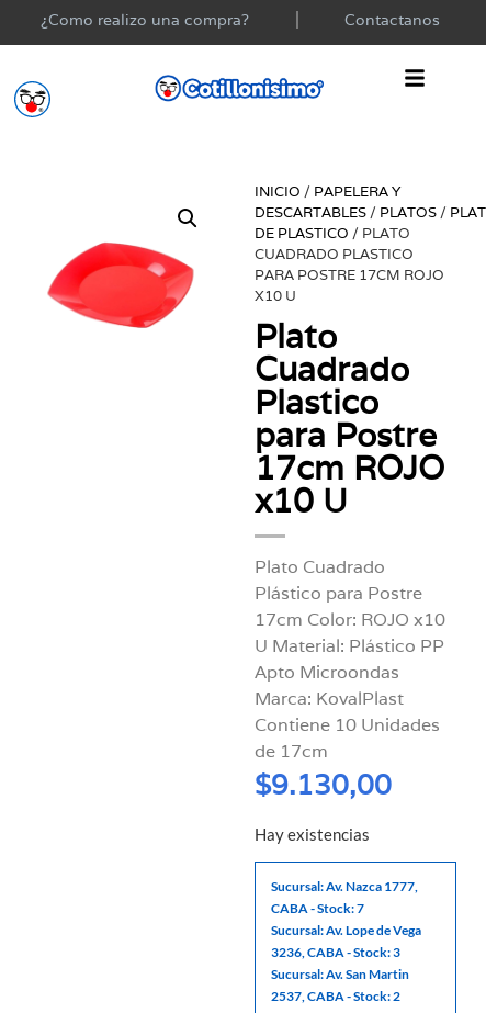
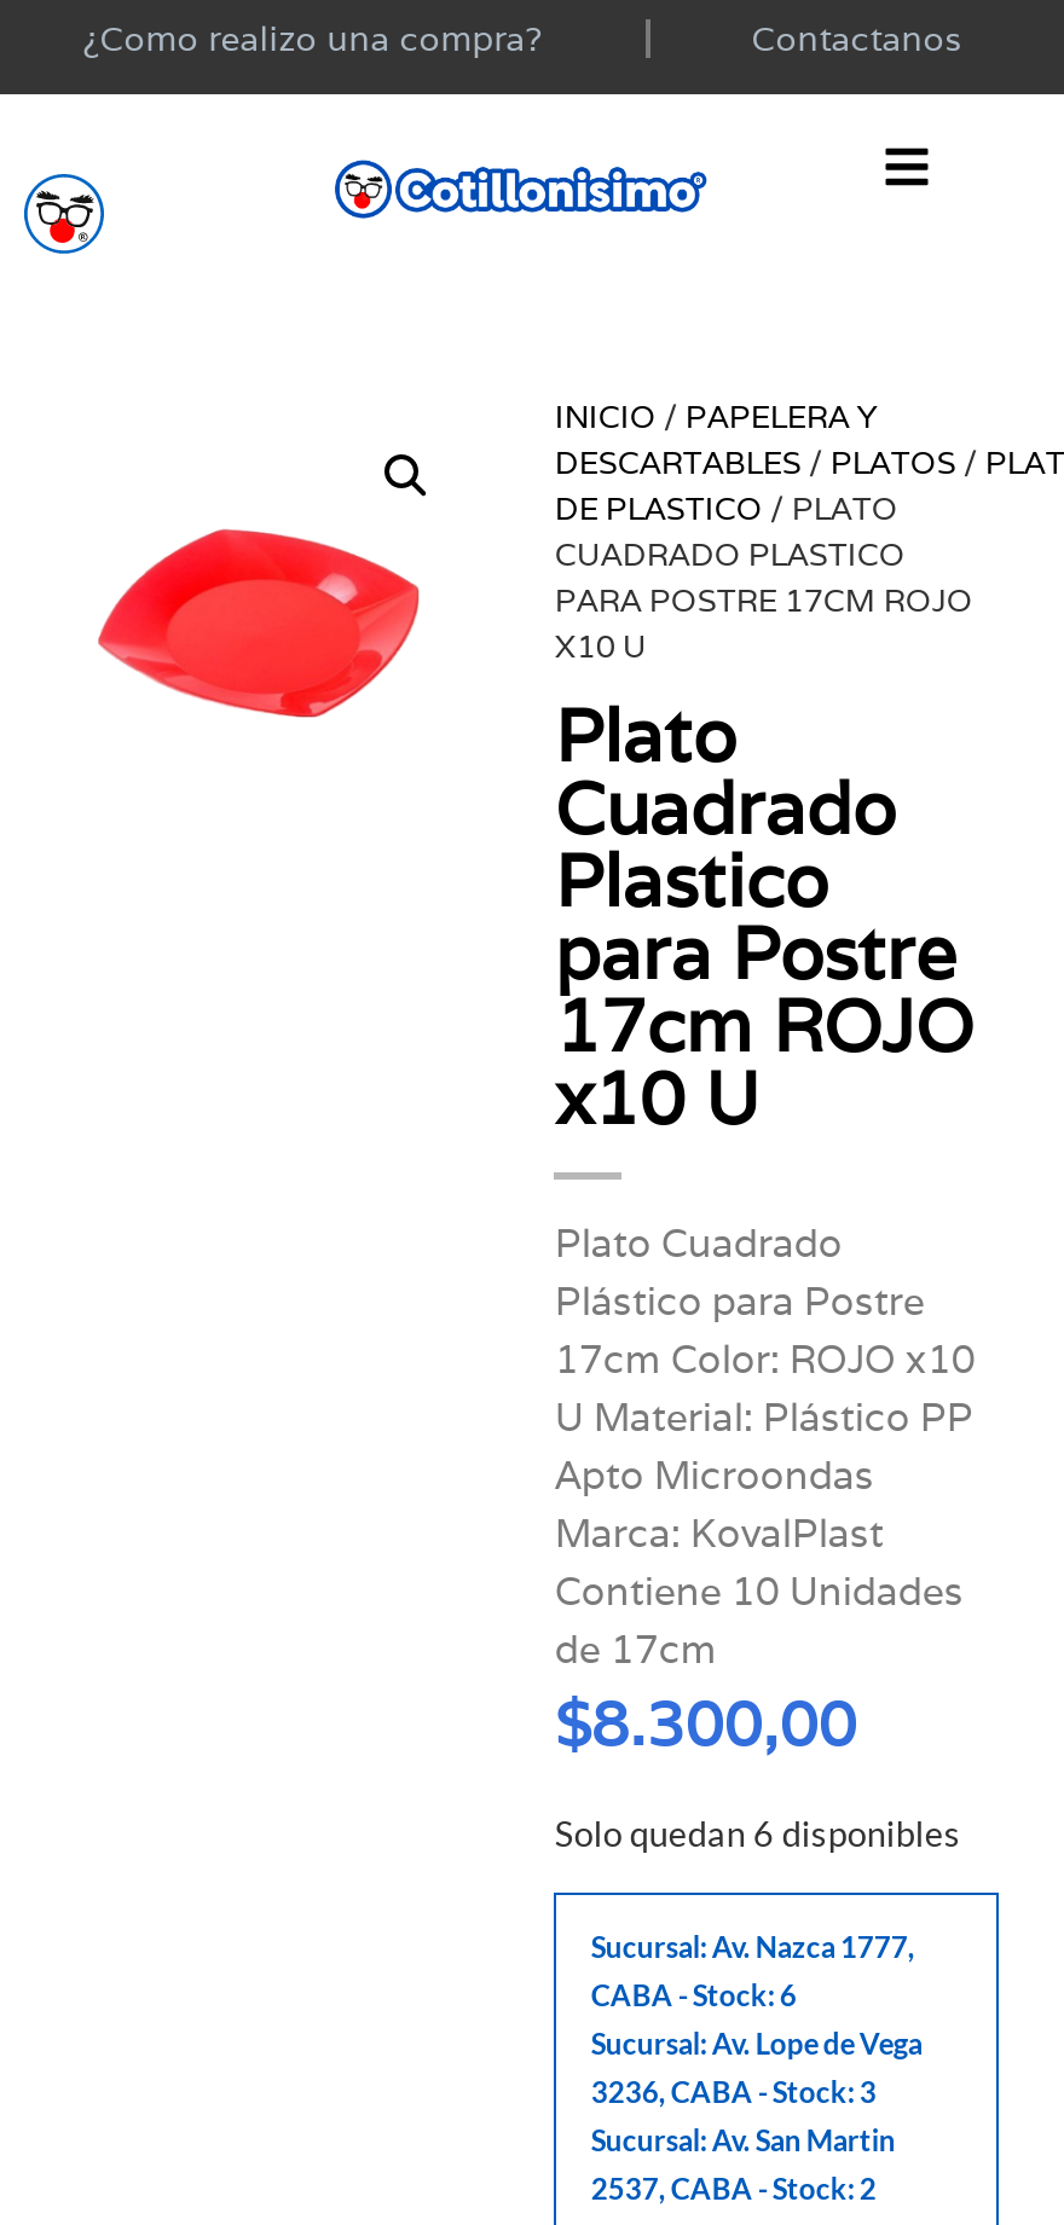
- $9.130,00
+ $8.300,00

- Hay existencias
+ Solo quedan 6 disponibles

- CABA - Stock: 7
+ CABA - Stock: 6
